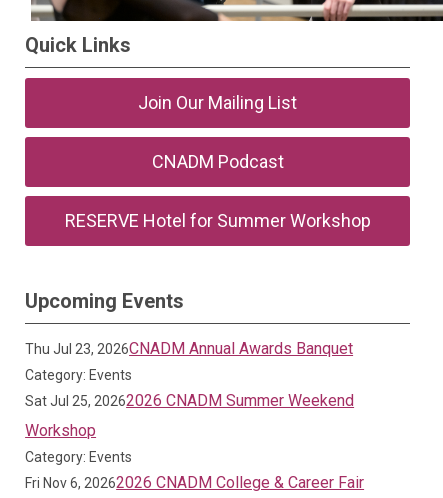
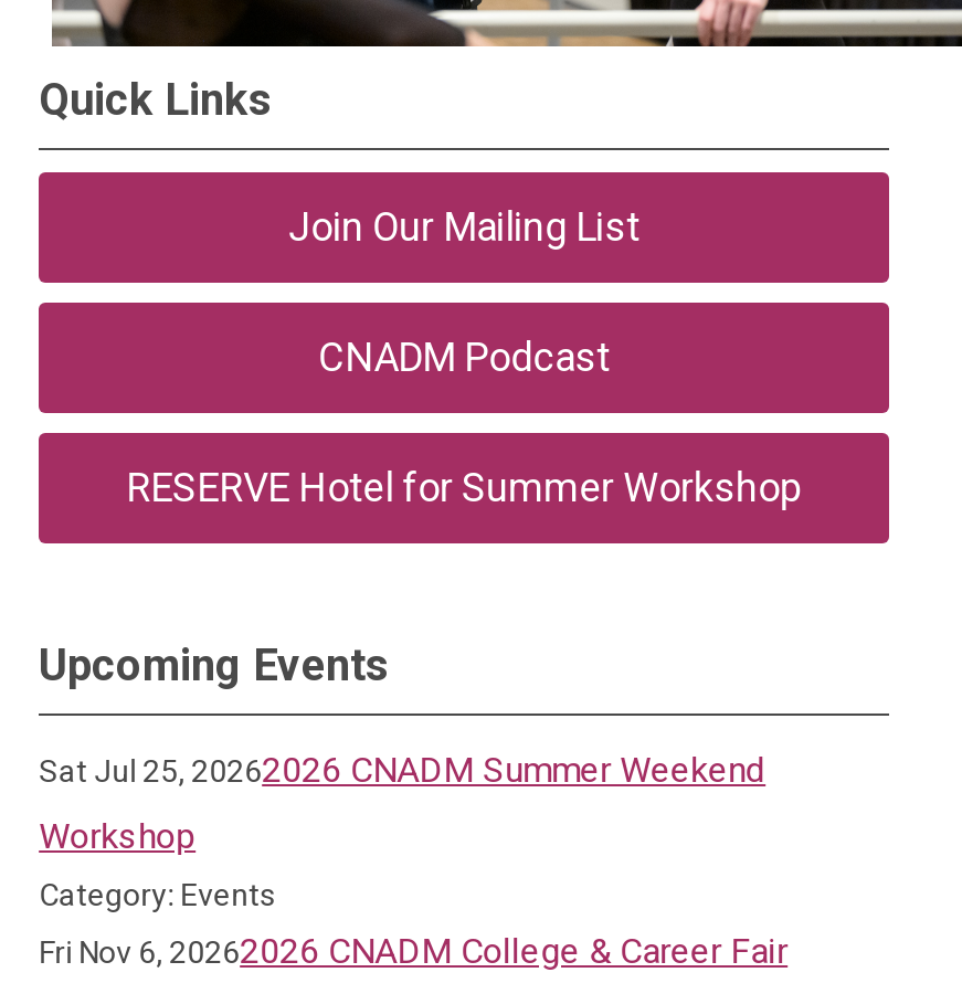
- Thu Jul 23, 2026CNADM Annual Awards Banquet
- Category: Events
